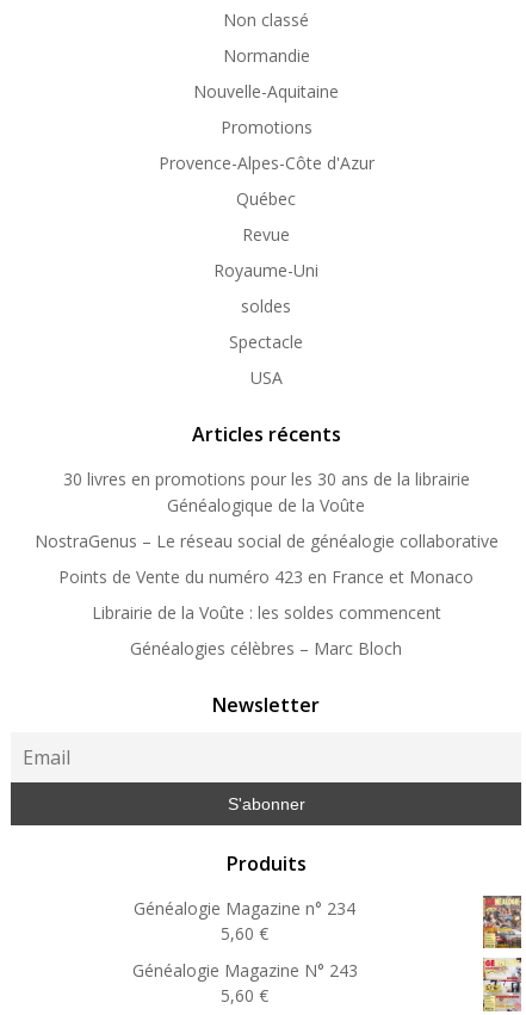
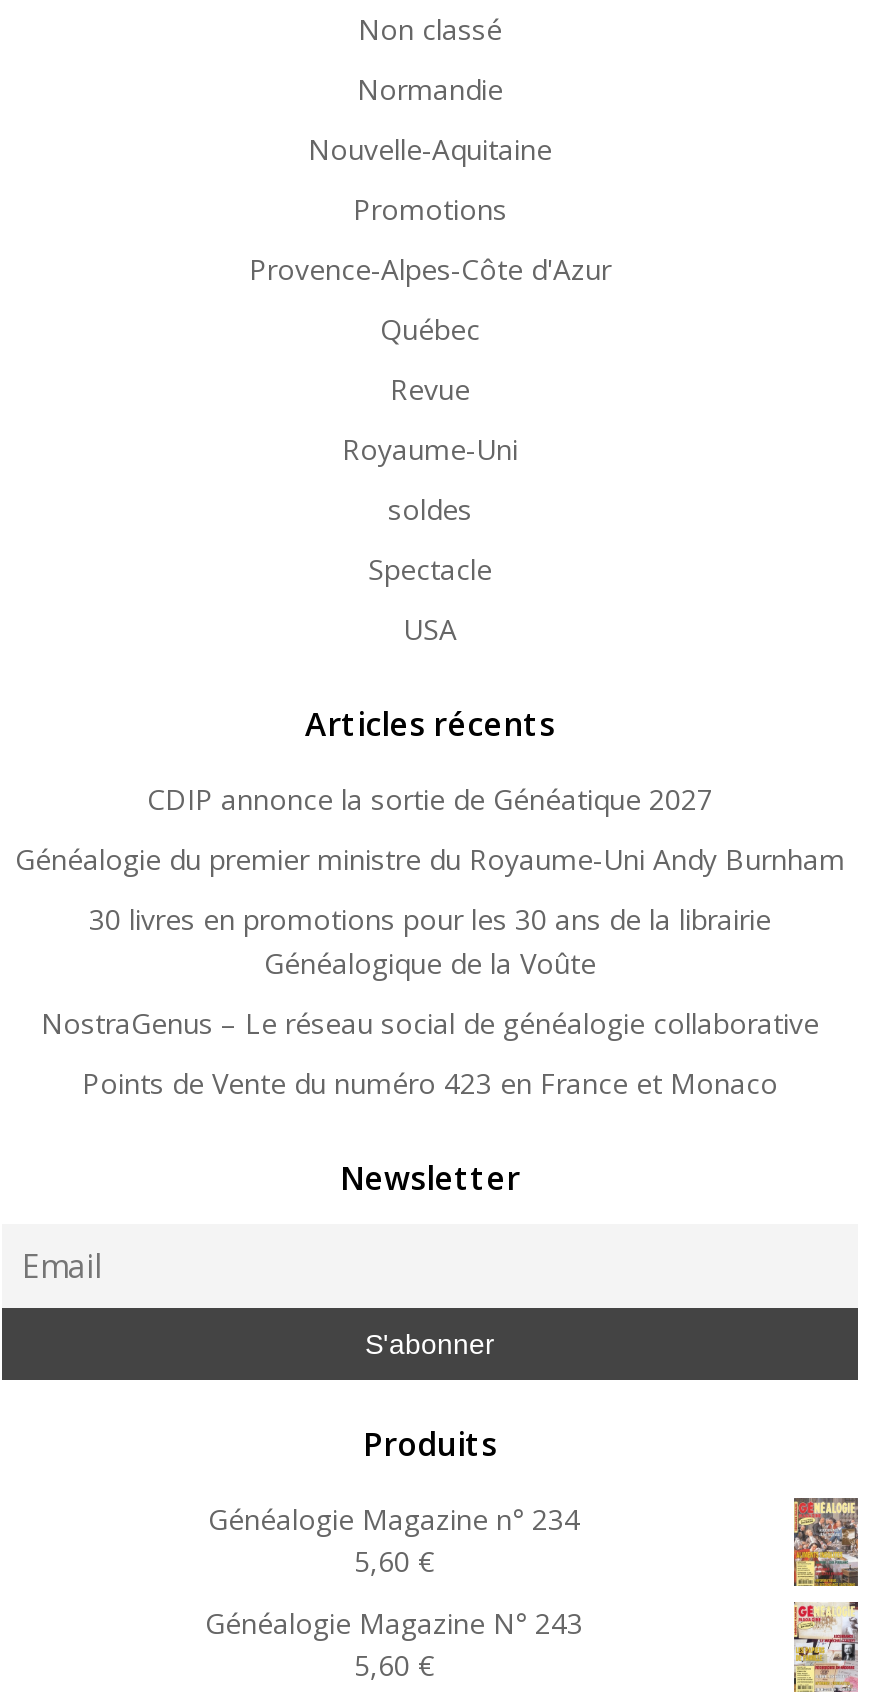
+ CDIP annonce la sortie de Généatique 2027
+ Généalogie du premier ministre du Royaume-Uni Andy Burnham

moved down: 30 livres en promotions pour les 30 ans de la librairie | Généalogique de la Voûte | NostraGenus – Le réseau social de généalogie collaborative | Points de Vente du numéro 423 en France et Monaco

- Librairie de la Voûte : les soldes commencent
- Généalogies célèbres – Marc Bloch
